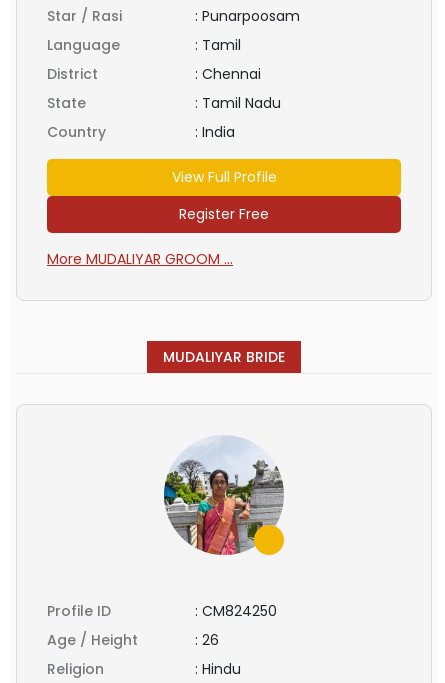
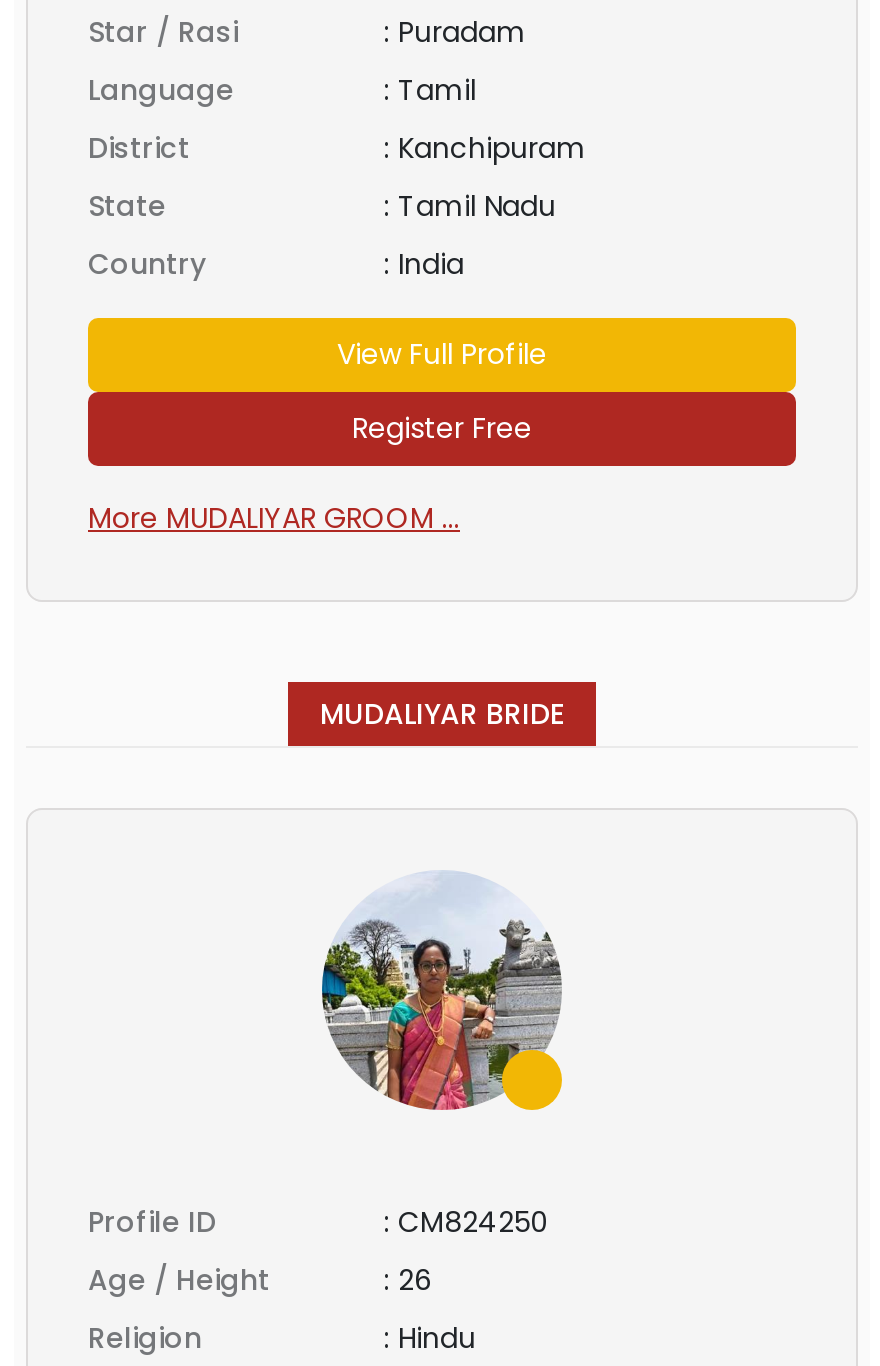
- : Punarpoosam
+ : Puradam

- : Chennai
+ : Kanchipuram
